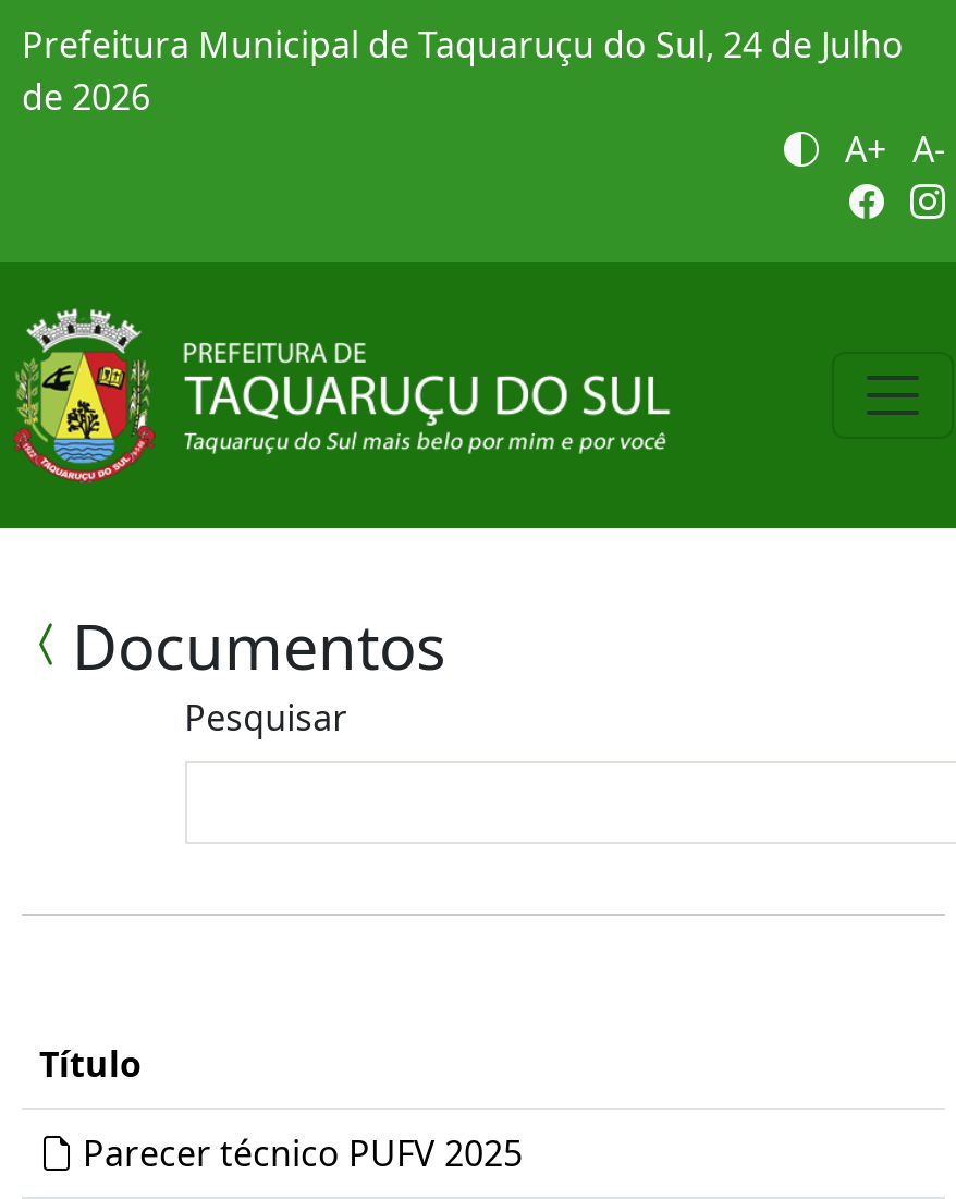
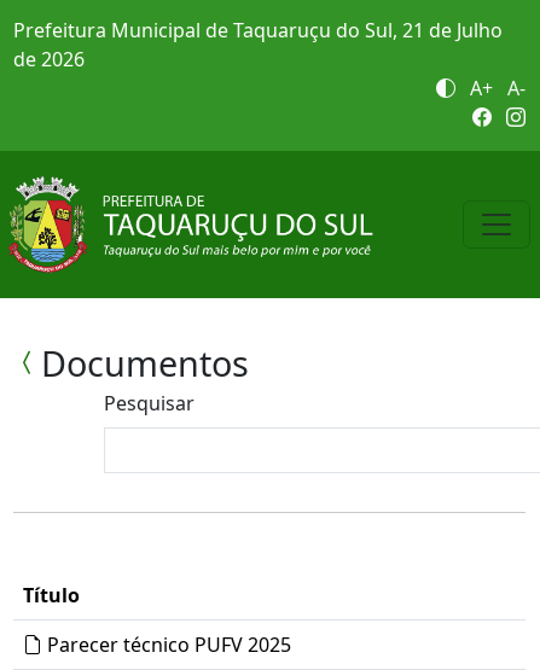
- Prefeitura Municipal de Taquaruçu do Sul, 24 de Julho
+ Prefeitura Municipal de Taquaruçu do Sul, 21 de Julho
